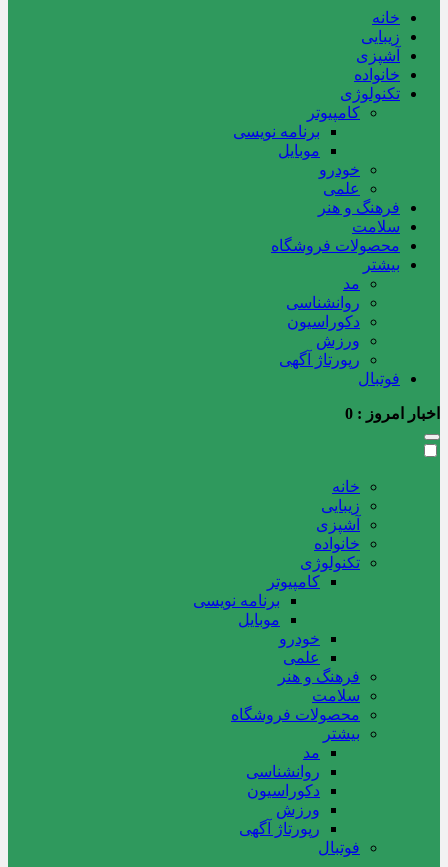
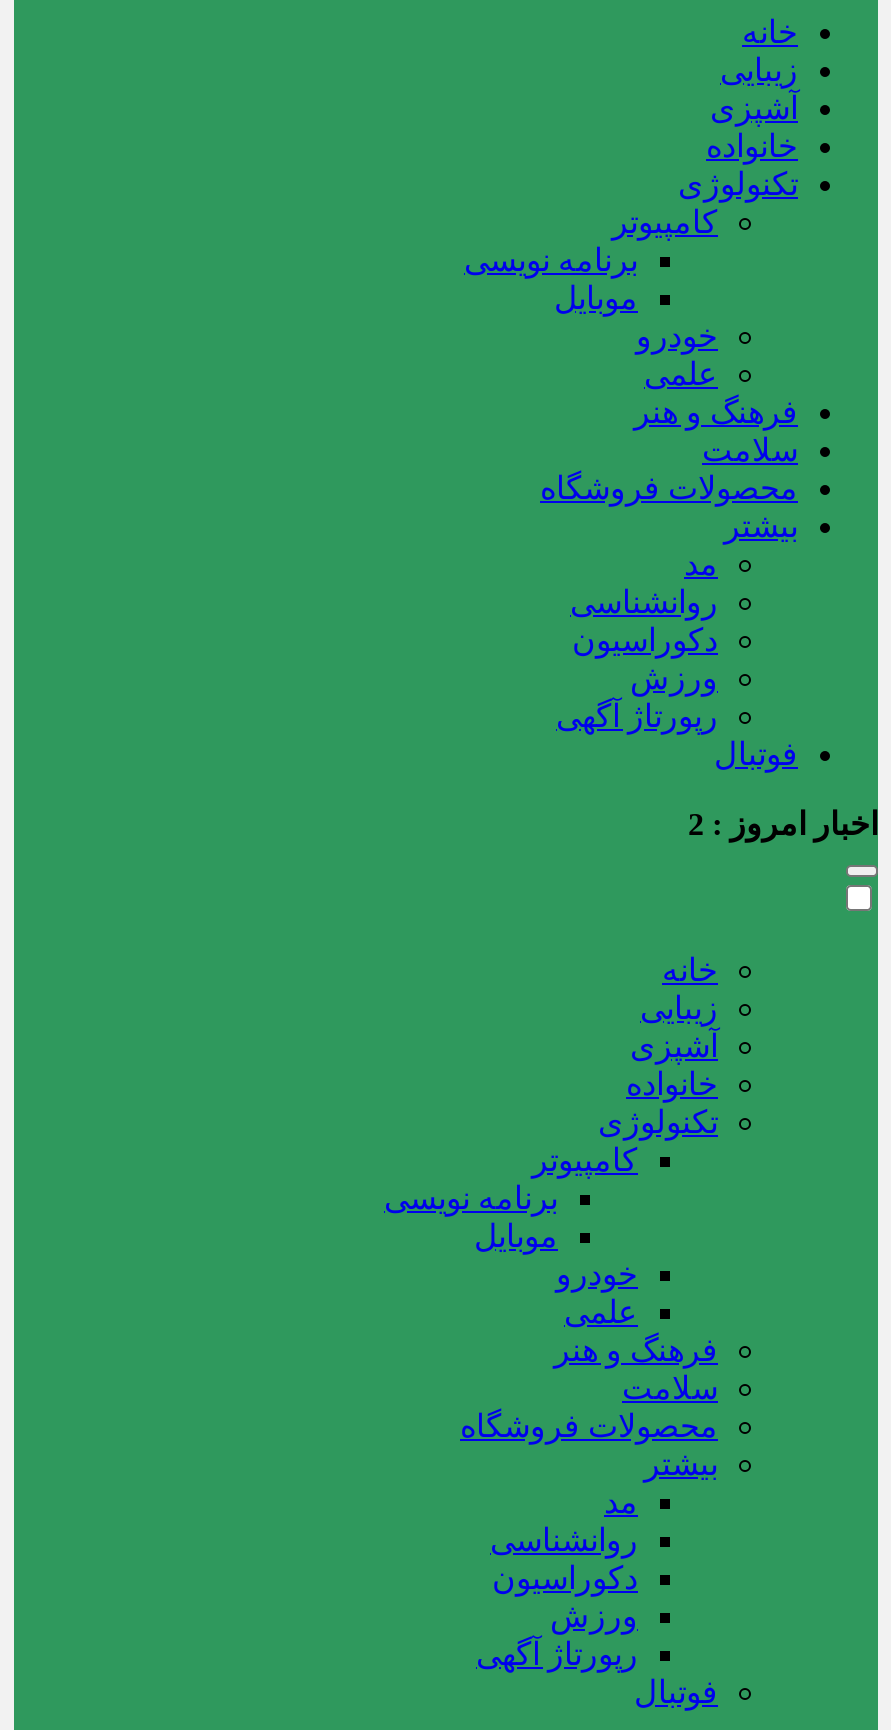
- اخبار امروز : 0
+ اخبار امروز : 2
